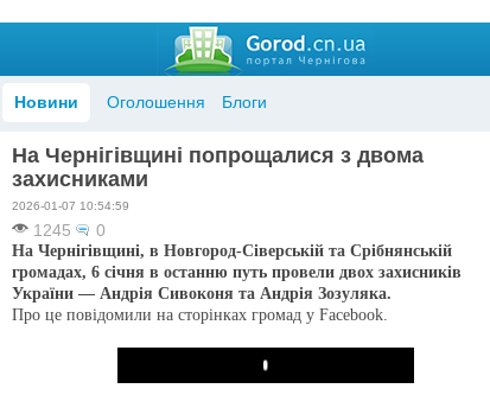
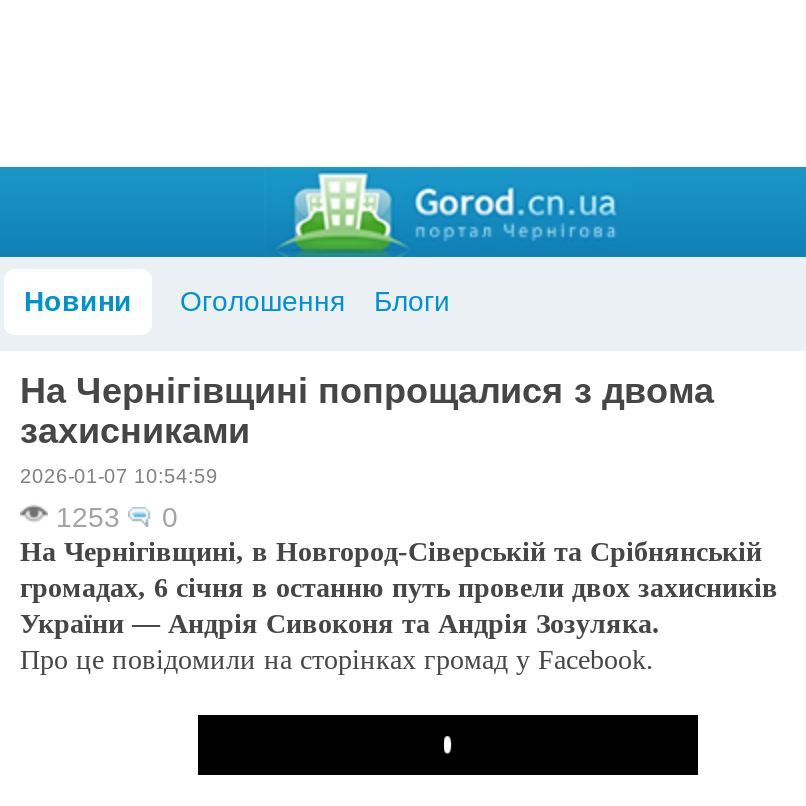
- 1245 0
+ 1253 0
